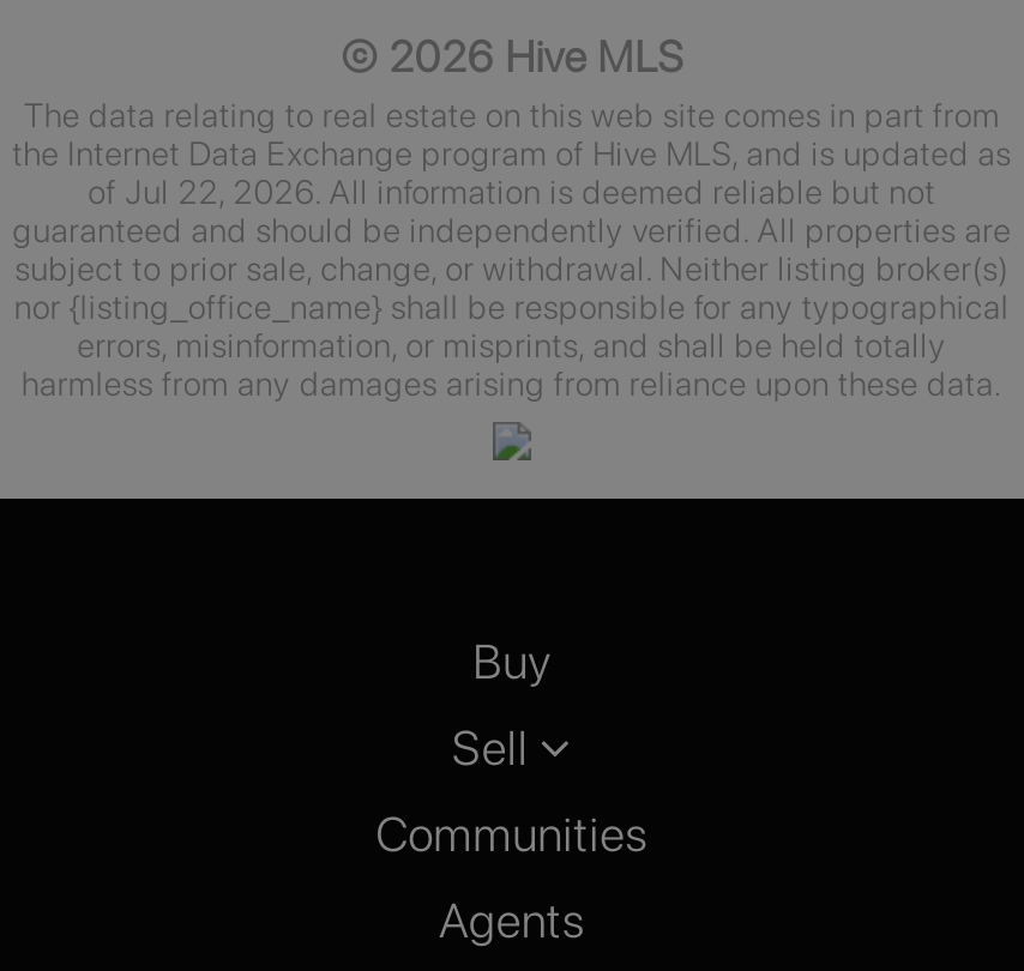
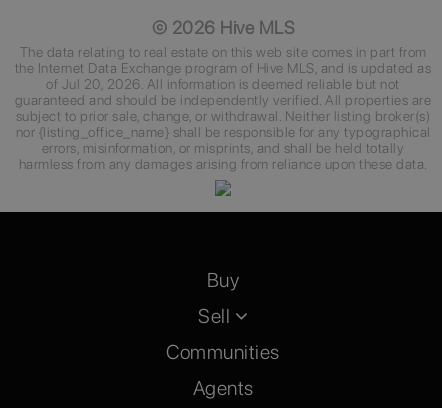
- of Jul 22, 2026. All information is deemed reliable but not
+ of Jul 20, 2026. All information is deemed reliable but not
